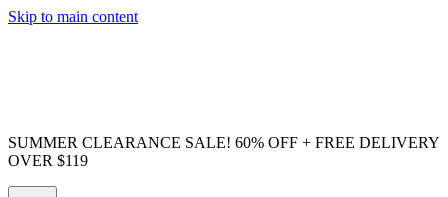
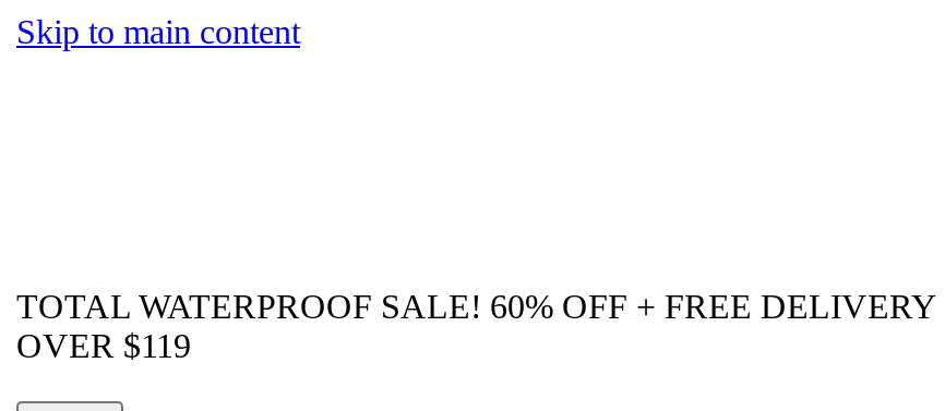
- SUMMER CLEARANCE SALE! 60% OFF + FREE DELIVERY
+ TOTAL WATERPROOF SALE! 60% OFF + FREE DELIVERY
